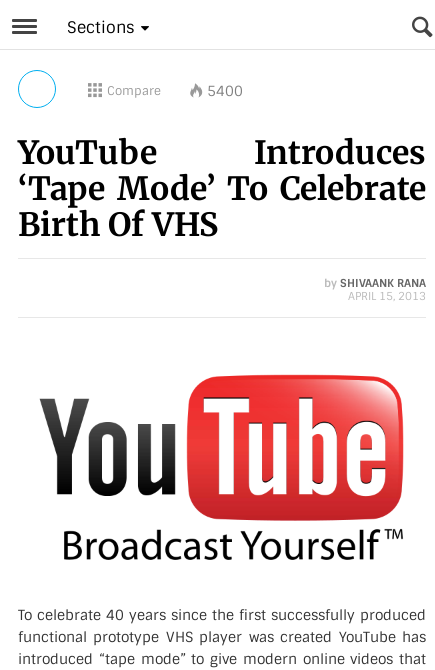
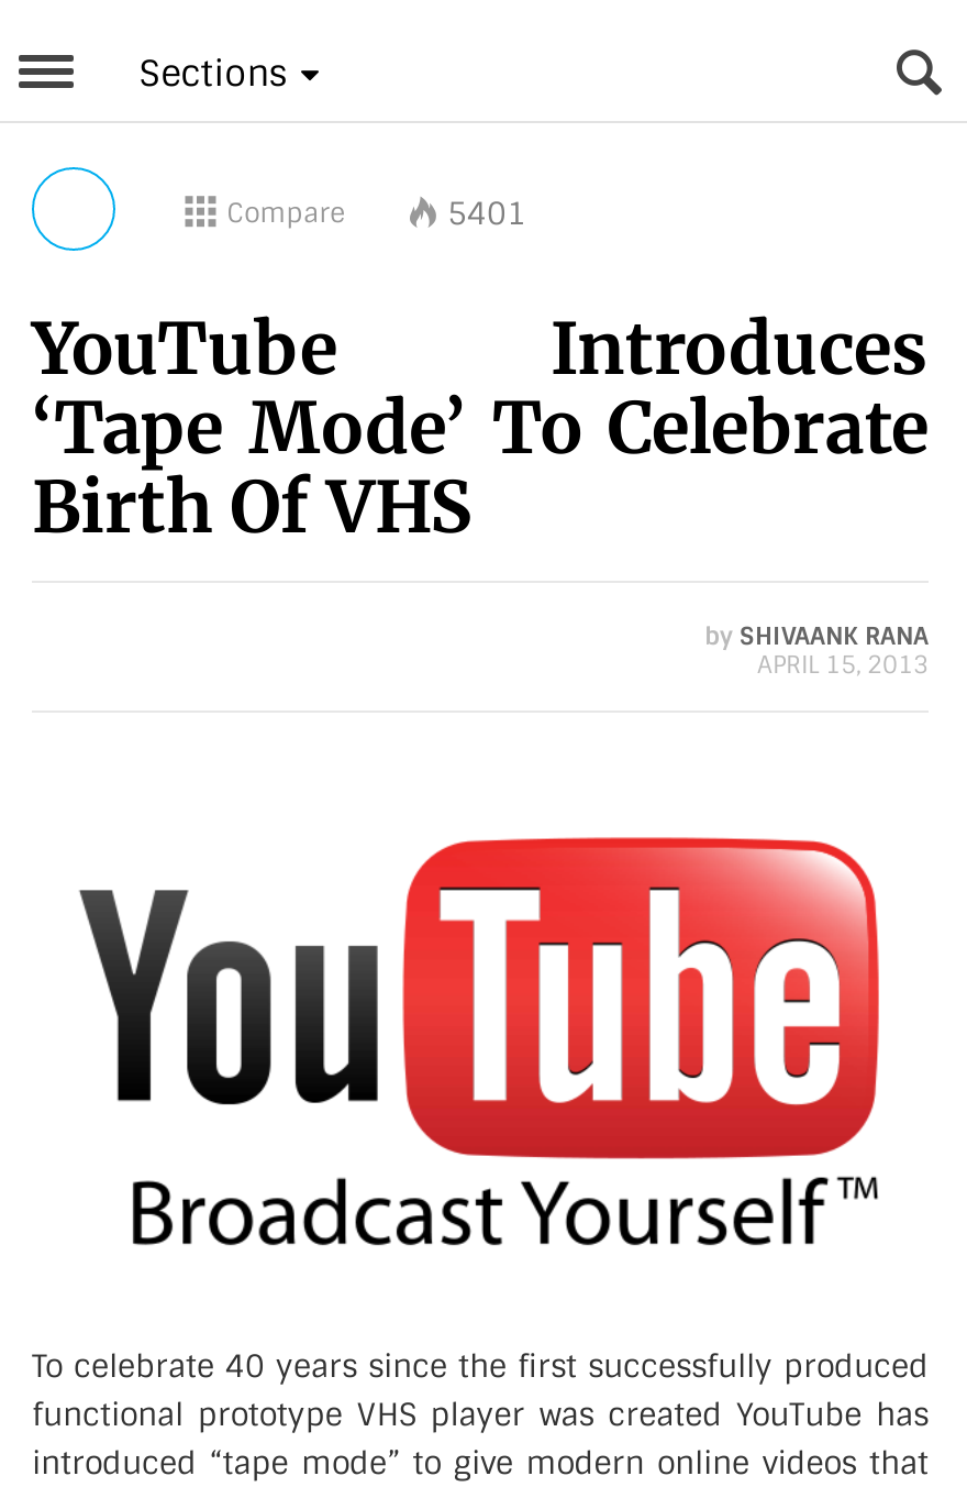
- 5400
+ 5401
